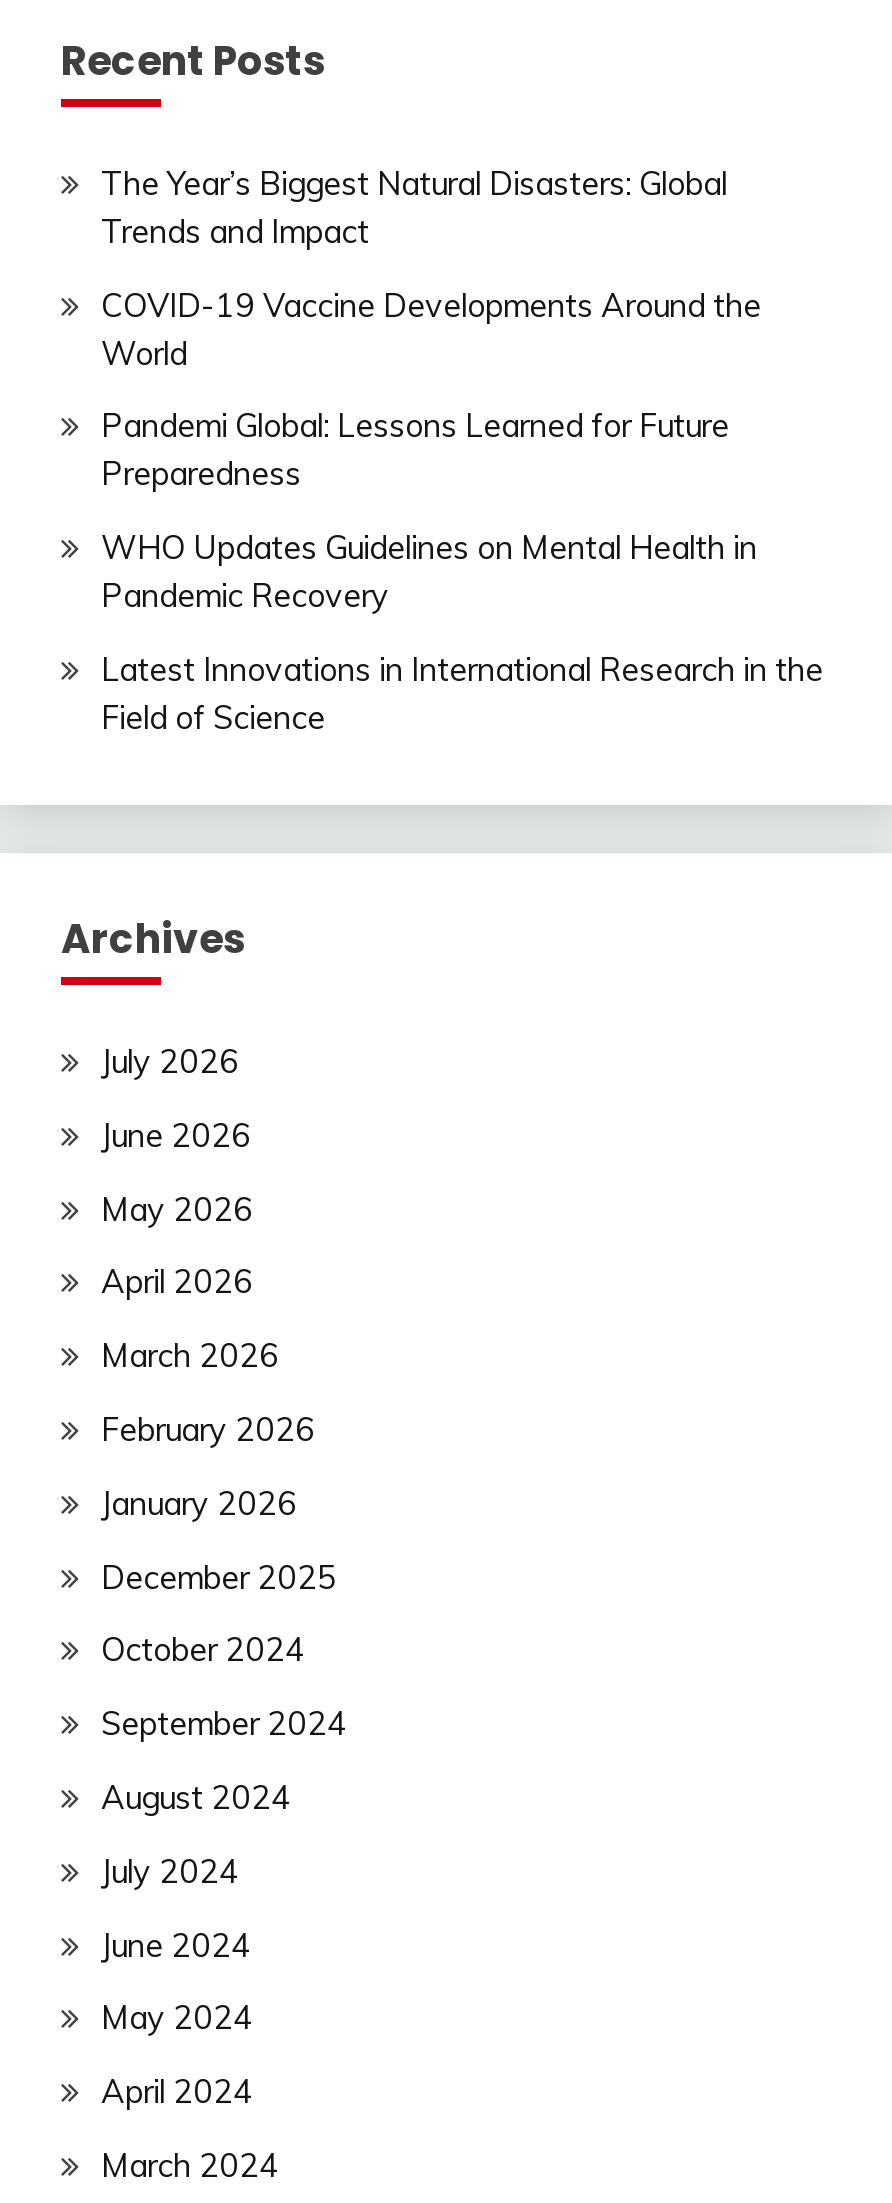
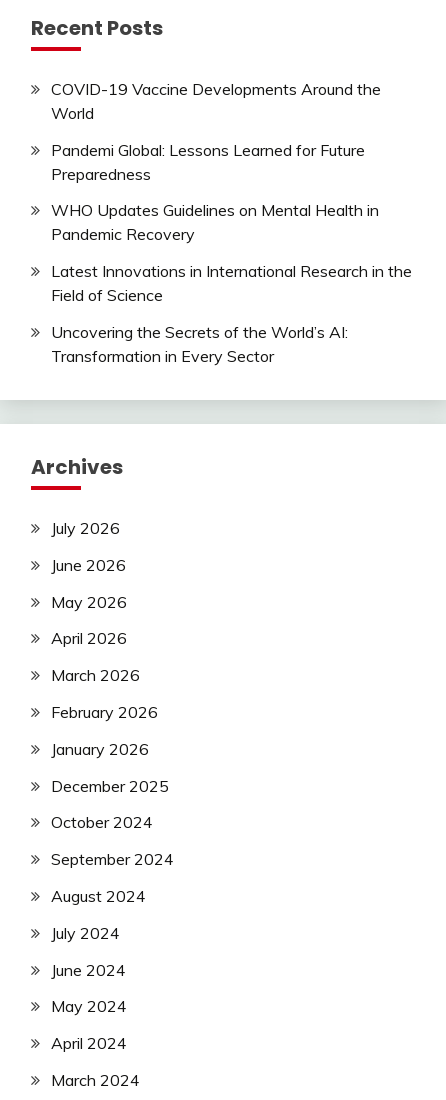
- The Year’s Biggest Natural Disasters: Global
- Trends and Impact

moved up: COVID-19 Vaccine Developments Around the | World | Pandemi Global: Lessons Learned for Future | Preparedness | WHO Updates Guidelines on Mental Health in | Pandemic Recovery | Latest Innovations in International Research in the | Field of Science

+ Uncovering the Secrets of the World’s AI:
+ Transformation in Every Sector
